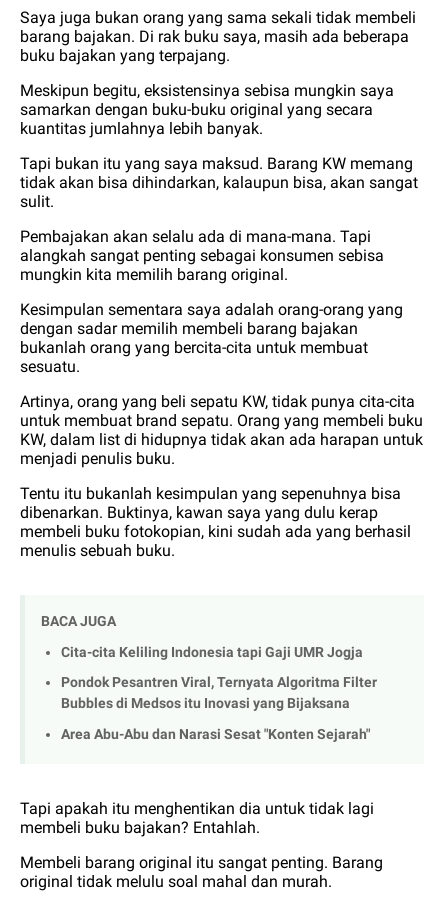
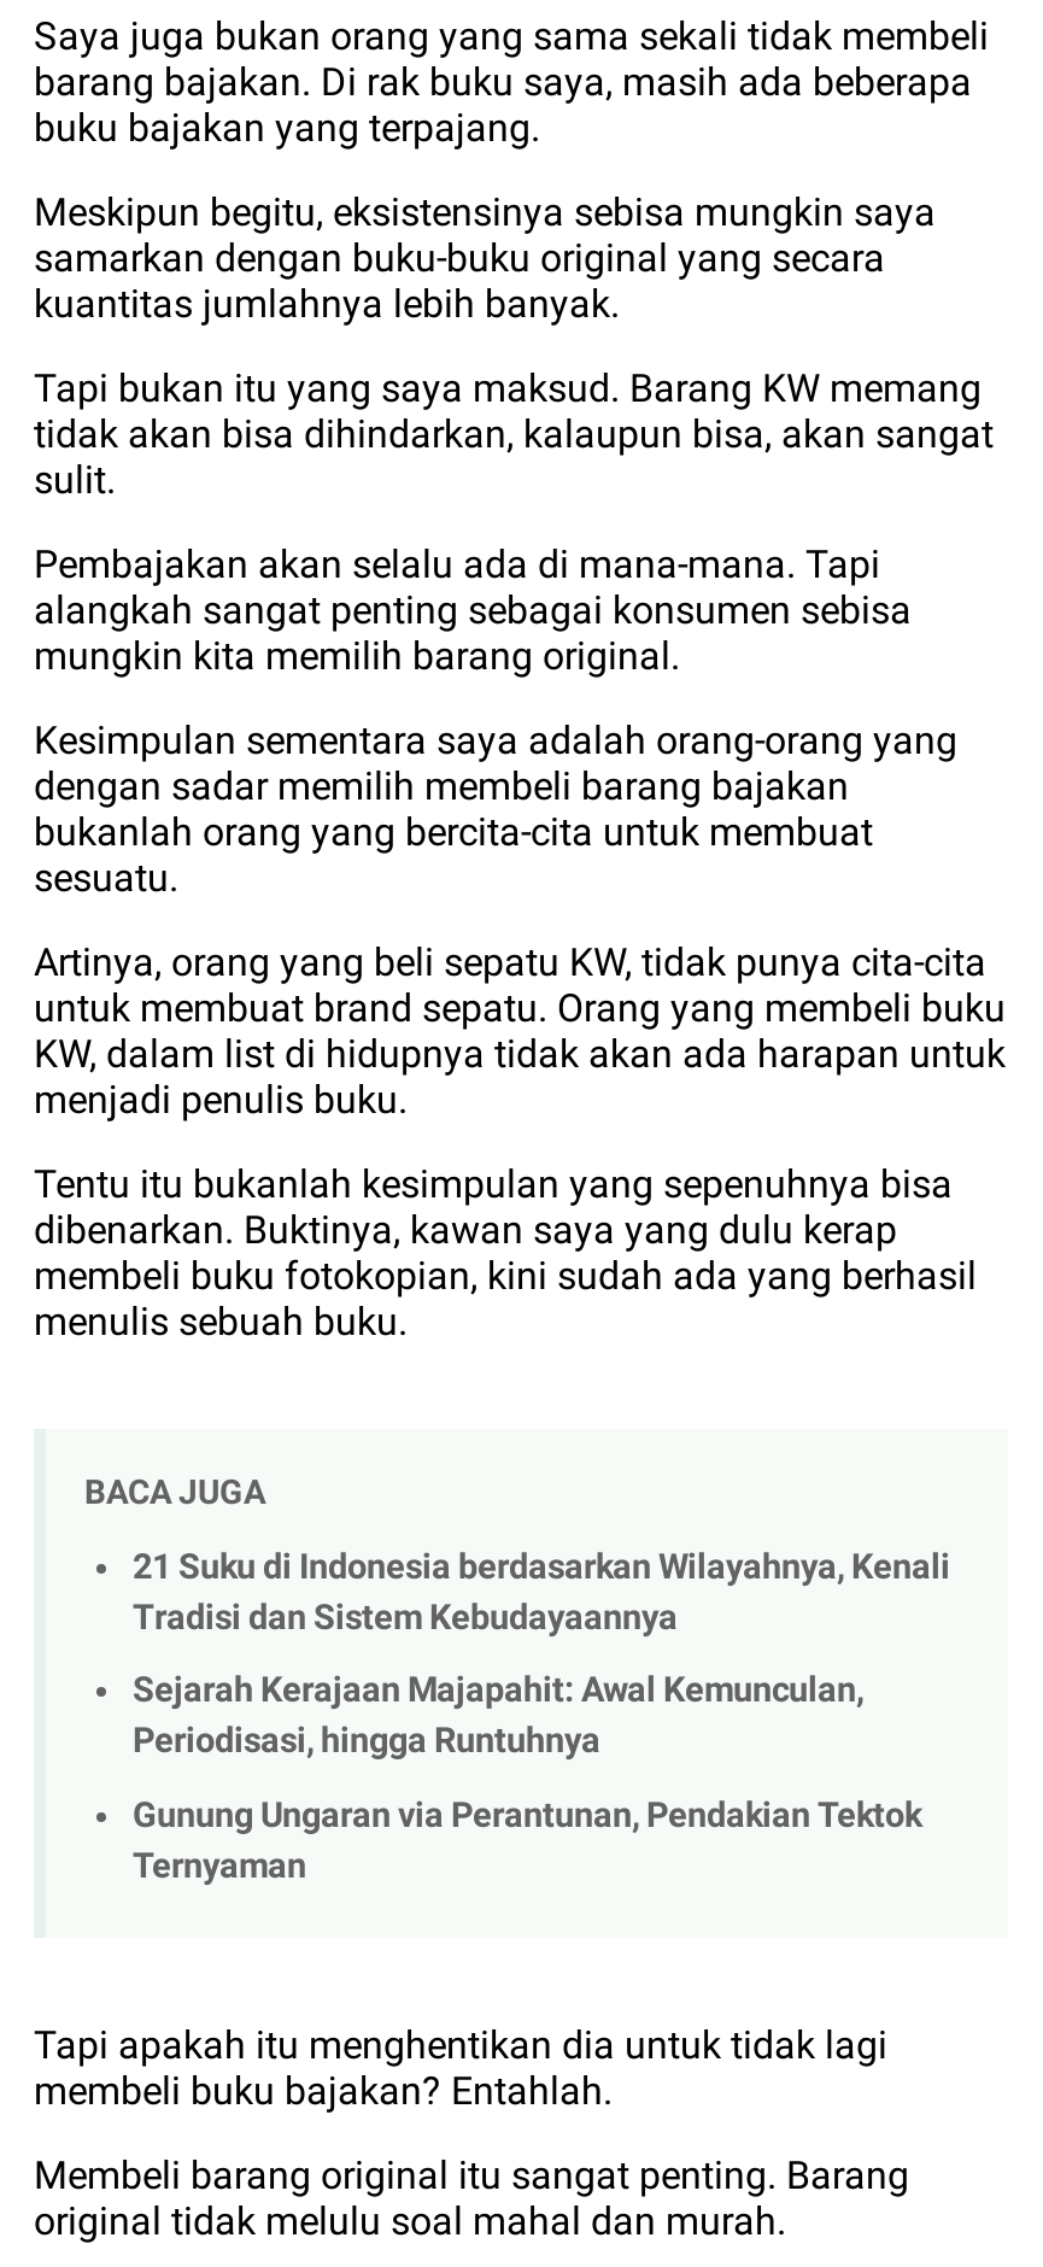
- Cita-cita Keliling Indonesia tapi Gaji UMR Jogja
+ 21 Suku di Indonesia berdasarkan Wilayahnya, Kenali
+ Tradisi dan Sistem Kebudayaannya

- Pondok Pesantren Viral, Ternyata Algoritma Filter
- Bubbles di Medsos itu Inovasi yang Bijaksana
+ Sejarah Kerajaan Majapahit: Awal Kemunculan,
+ Periodisasi, hingga Runtuhnya

- Area Abu-Abu dan Narasi Sesat "Konten Sejarah"
+ Gunung Ungaran via Perantunan, Pendakian Tektok
+ Ternyaman
